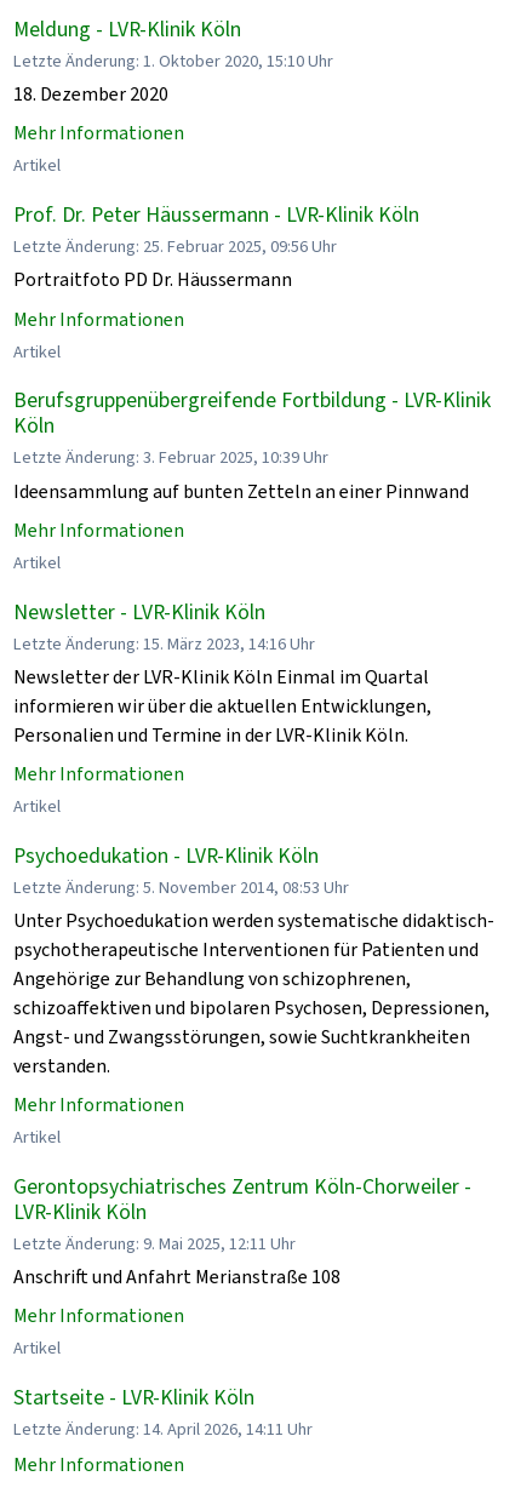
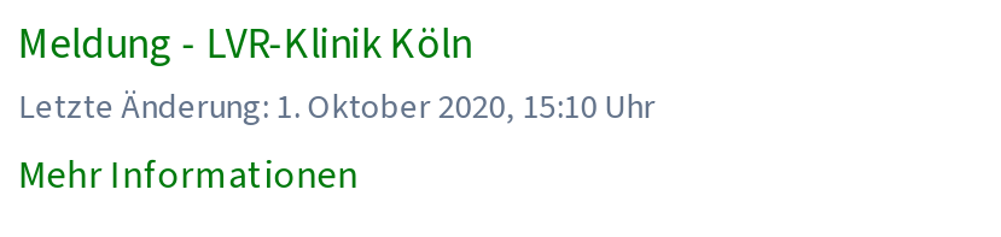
- 18. Dezember 2020
- Mehr Informationen
- Artikel
- Prof. Dr. Peter Häussermann - LVR-Klinik Köln
- Letzte Änderung: 25. Februar 2025, 09:56 Uhr
- Portraitfoto PD Dr. Häussermann
- Mehr Informationen
- Artikel
- Berufsgruppenübergreifende Fortbildung - LVR-Klinik
- Köln
- Letzte Änderung: 3. Februar 2025, 10:39 Uhr
- Ideensammlung auf bunten Zetteln an einer Pinnwand
- Mehr Informationen
- Artikel
- Newsletter - LVR-Klinik Köln
- Letzte Änderung: 15. März 2023, 14:16 Uhr
- Newsletter der LVR-Klinik Köln Einmal im Quartal
- informieren wir über die aktuellen Entwicklungen,
- Personalien und Termine in der LVR-Klinik Köln.
- Mehr Informationen
- Artikel
- Psychoedukation - LVR-Klinik Köln
- Letzte Änderung: 5. November 2014, 08:53 Uhr
- Unter Psychoedukation werden systematische didaktisch-
- psychotherapeutische Interventionen für Patienten und
- Angehörige zur Behandlung von schizophrenen,
- schizoaffektiven und bipolaren Psychosen, Depressionen,
- Angst- und Zwangsstörungen, sowie Suchtkrankheiten
- verstanden.
- Mehr Informationen
- Artikel
- Gerontopsychiatrisches Zentrum Köln-Chorweiler -
- LVR-Klinik Köln
- Letzte Änderung: 9. Mai 2025, 12:11 Uhr
- Anschrift und Anfahrt Merianstraße 108
- Mehr Informationen
- Artikel
- Startseite - LVR-Klinik Köln
- Letzte Änderung: 14. April 2026, 14:11 Uhr
